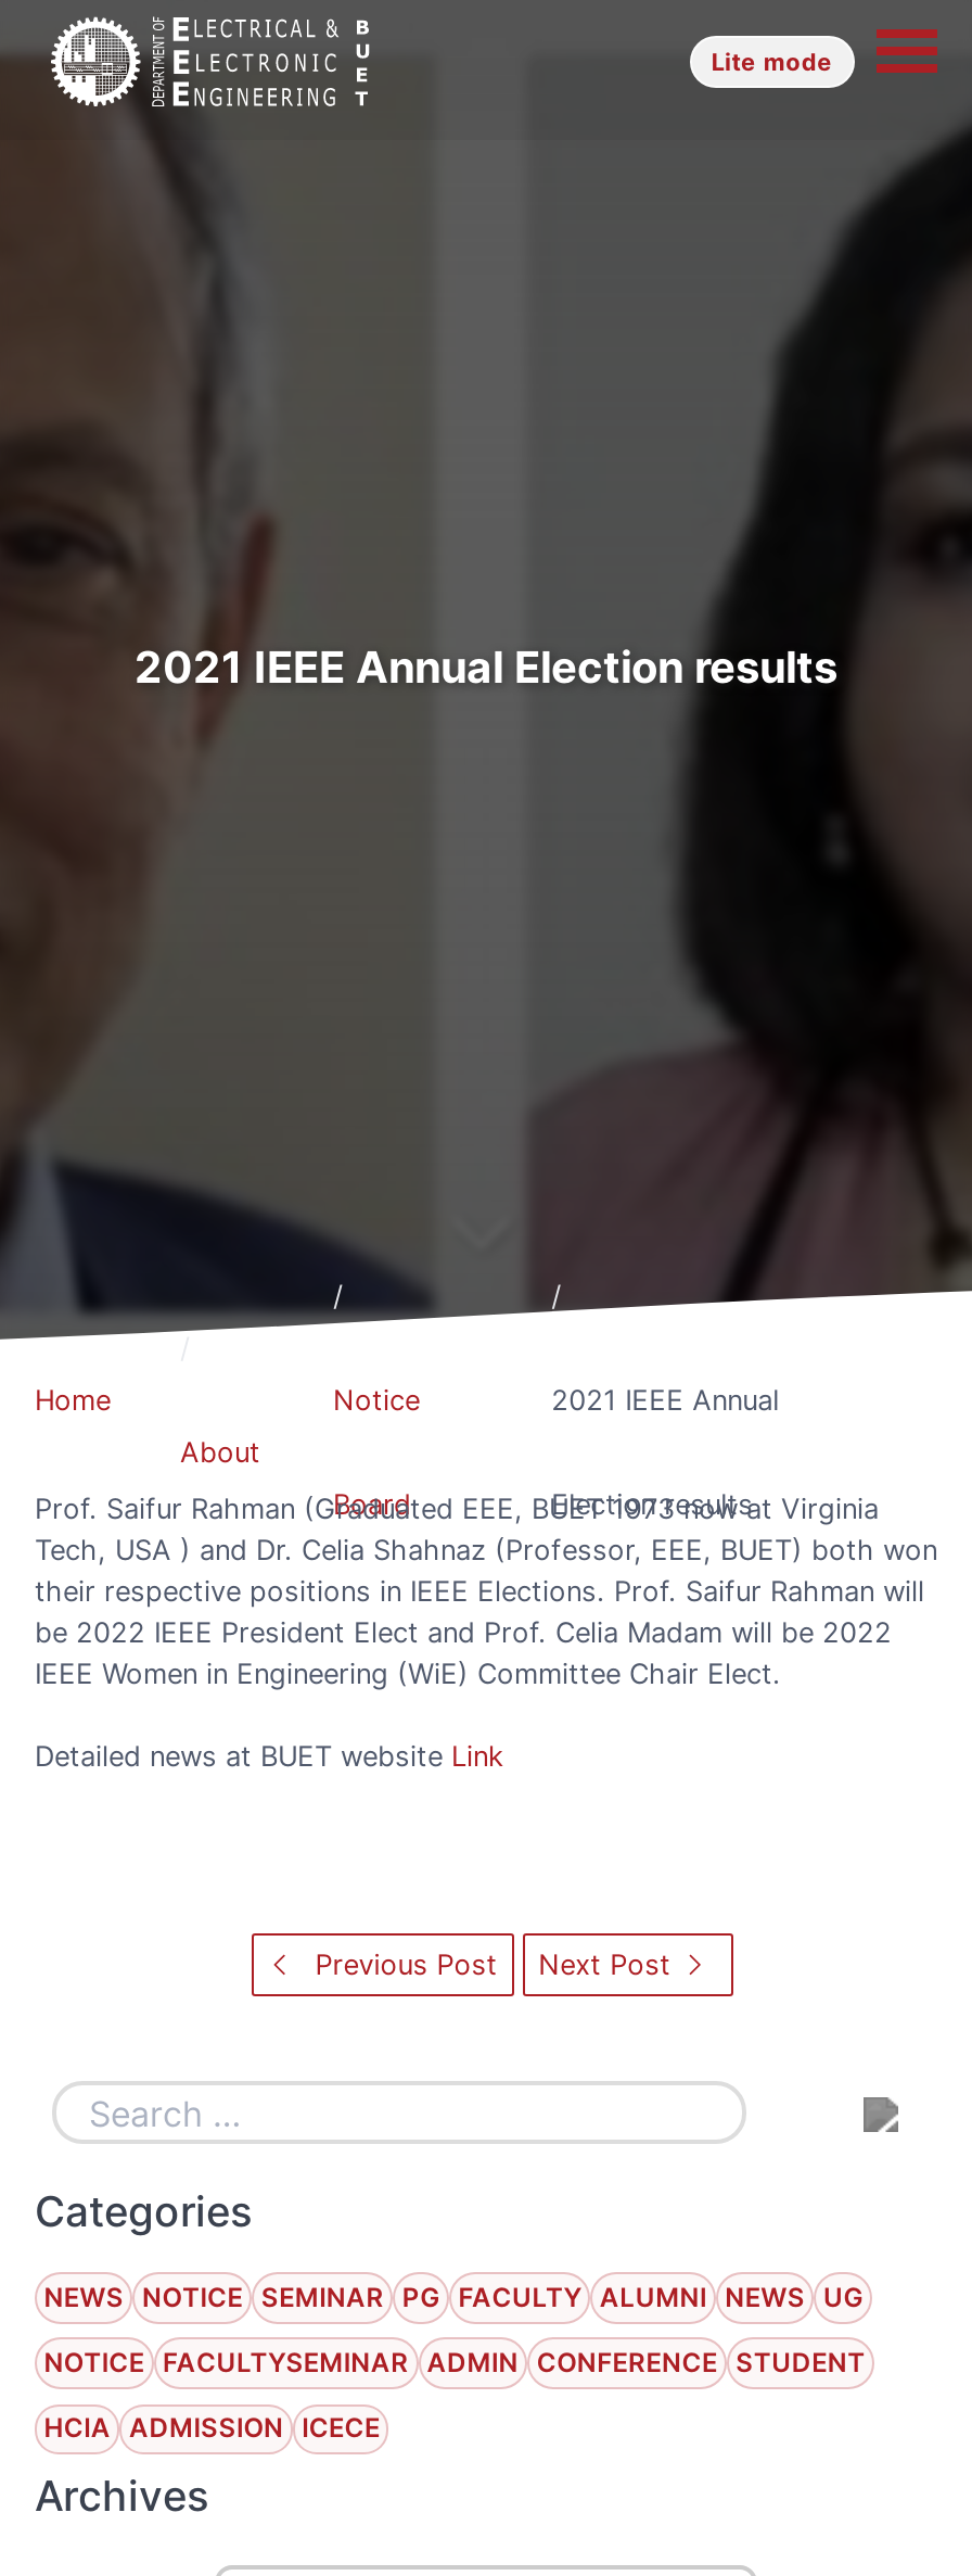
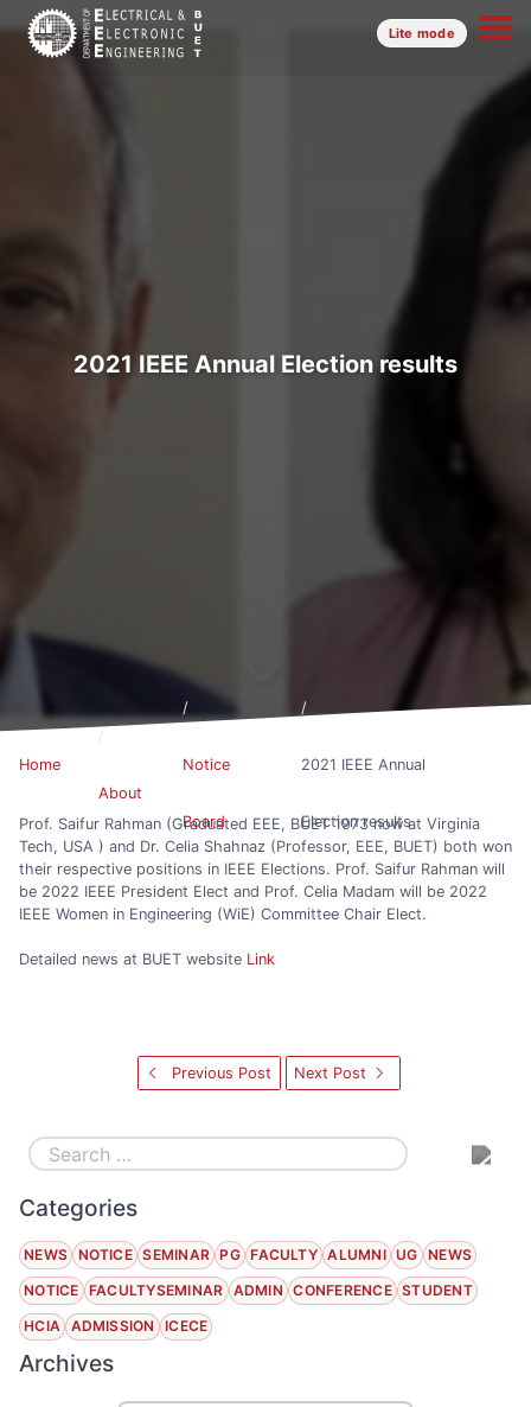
- NEWS NOTICE SEMINAR PG FACULTY ALUMNI NEWS UG
+ NEWS NOTICE SEMINAR PG FACULTY ALUMNI UG NEWS
